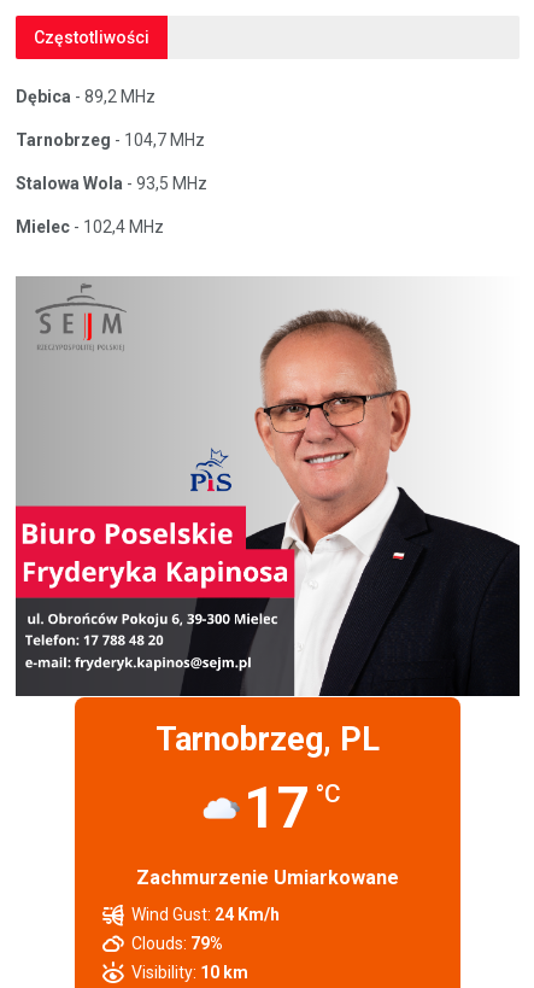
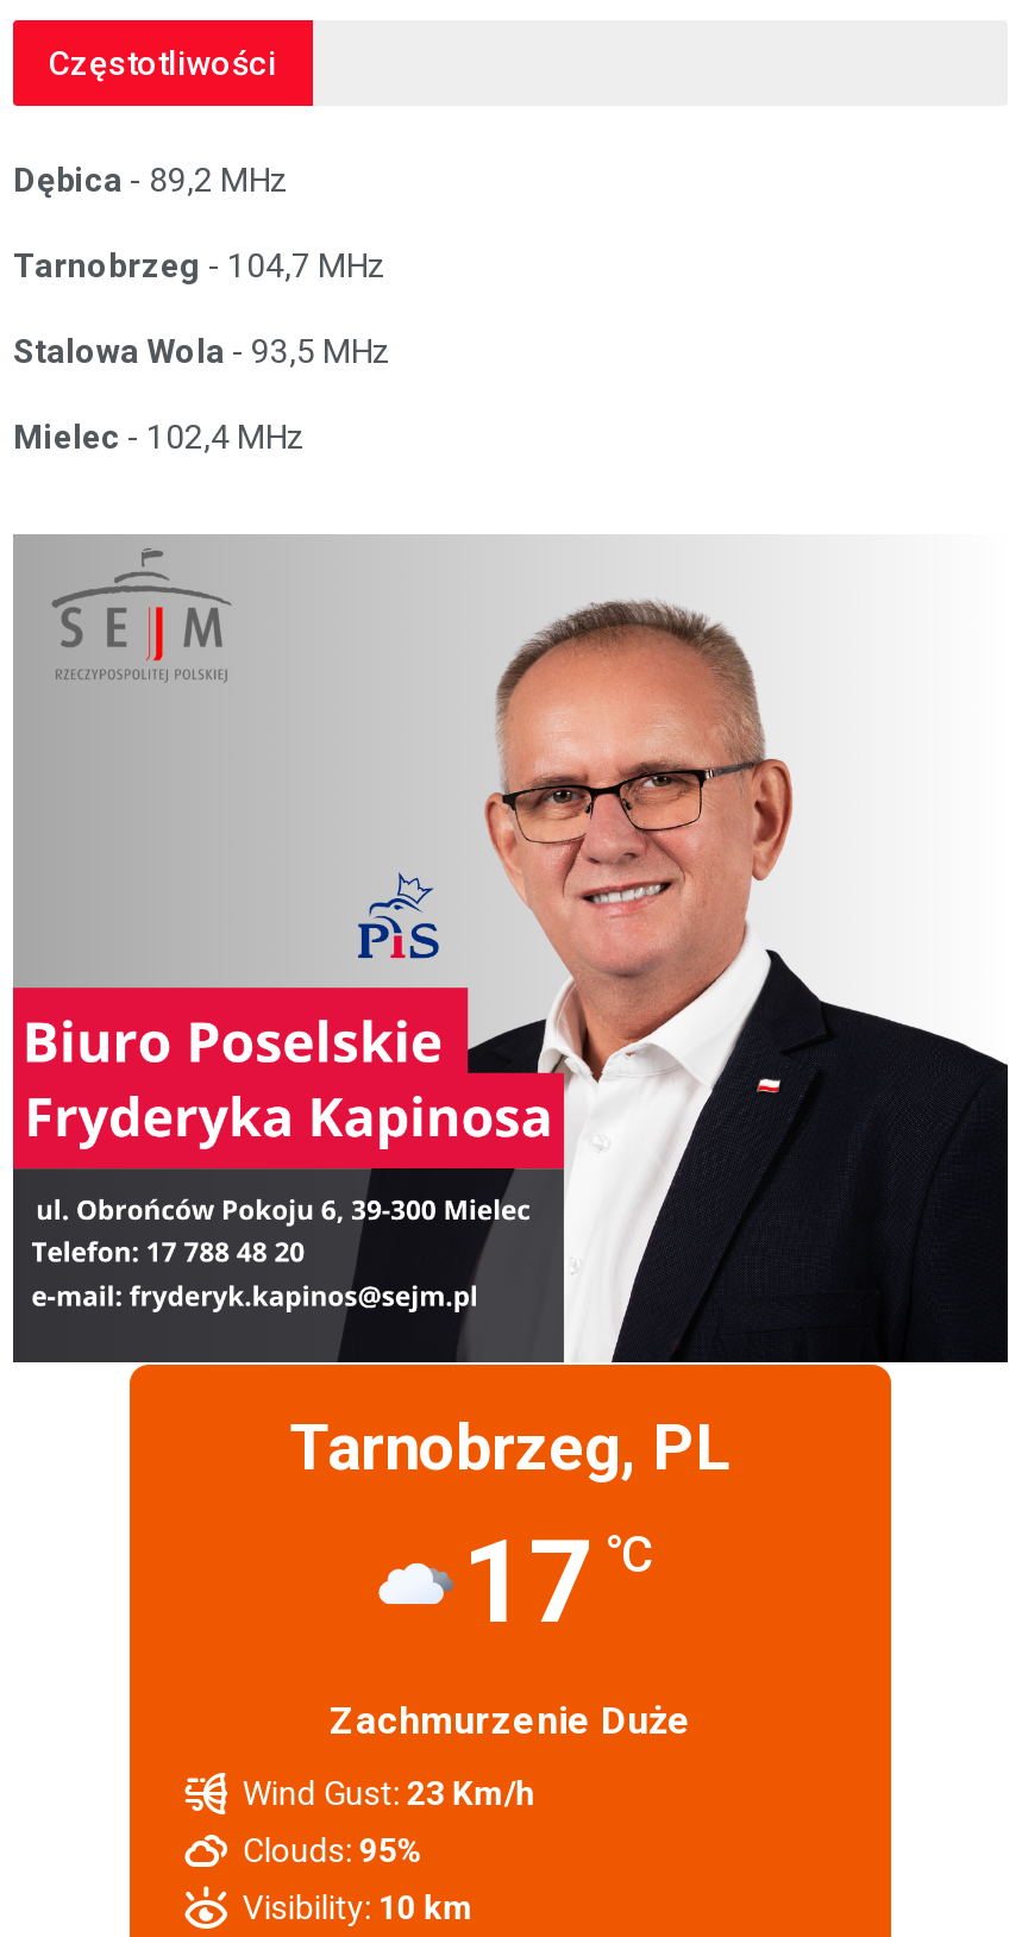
- Zachmurzenie Umiarkowane
+ Zachmurzenie Duże

- Wind Gust: 24 Km/h
+ Wind Gust: 23 Km/h

- Clouds: 79%
+ Clouds: 95%
